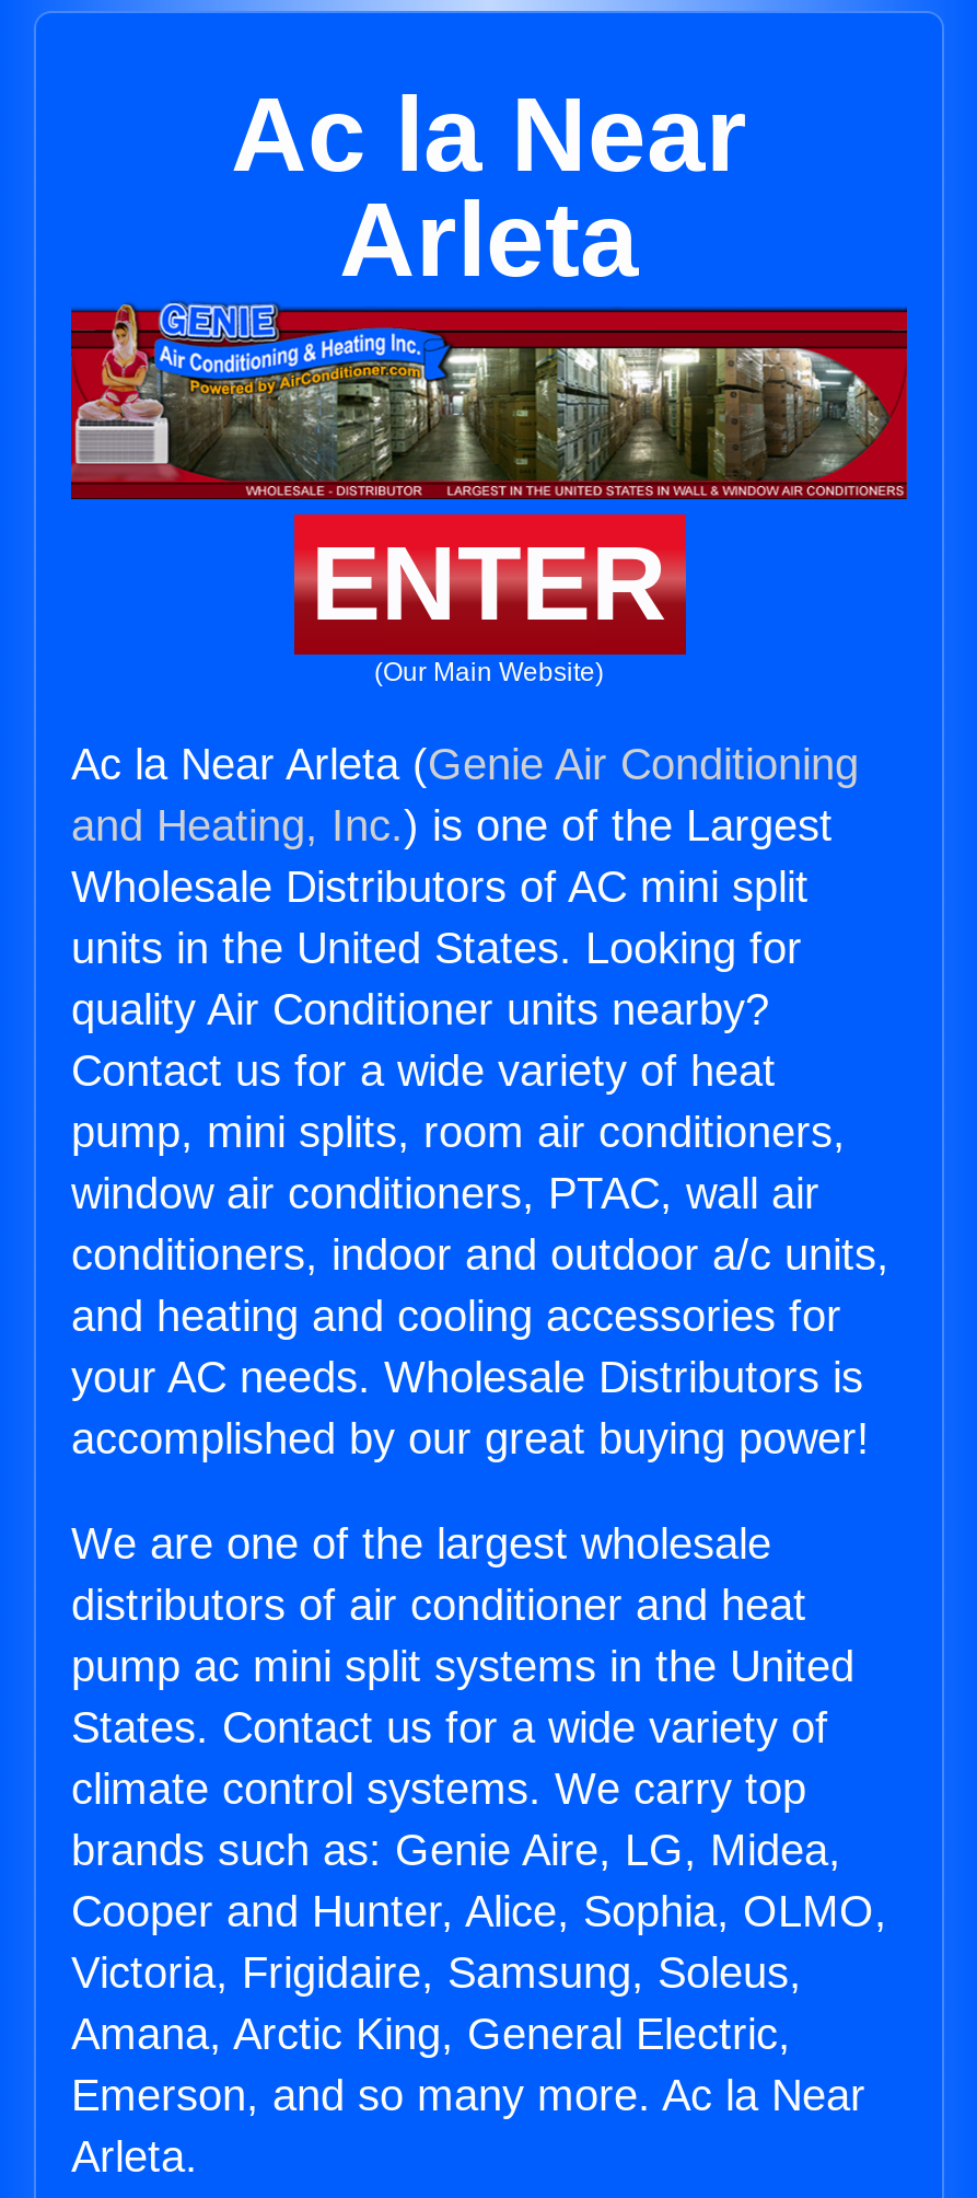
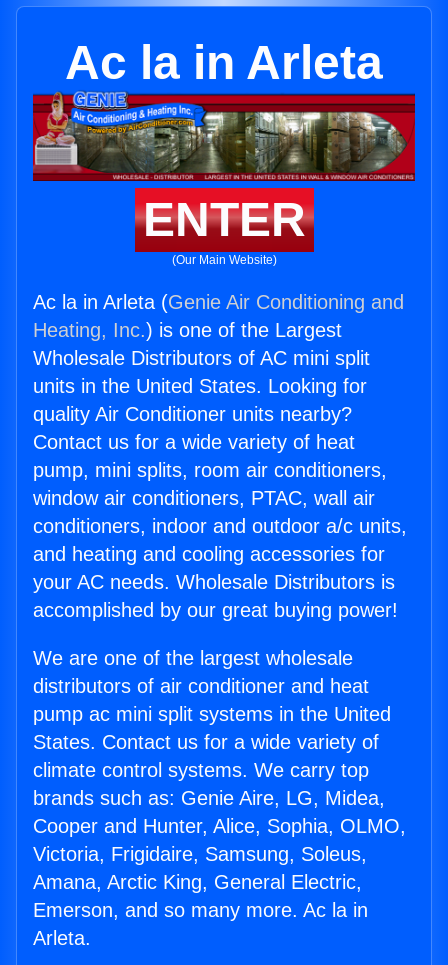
- Ac la Near
- Arleta
+ Ac la in Arleta

- Ac la Near Arleta (Genie Air Conditioning
- and Heating, Inc.) is one of the Largest
+ Ac la in Arleta (Genie Air Conditioning and
+ Heating, Inc.) is one of the Largest

- Emerson, and so many more. Ac la Near
+ Emerson, and so many more. Ac la in
